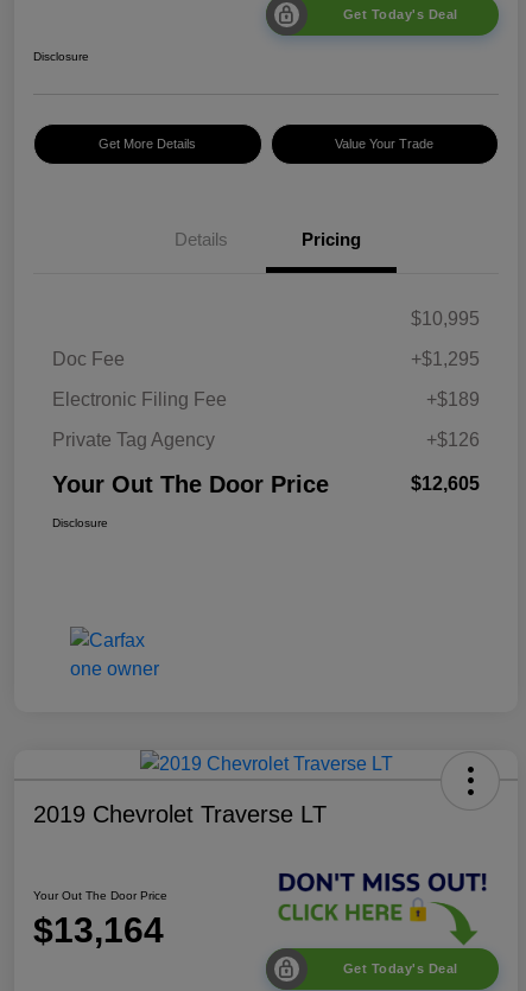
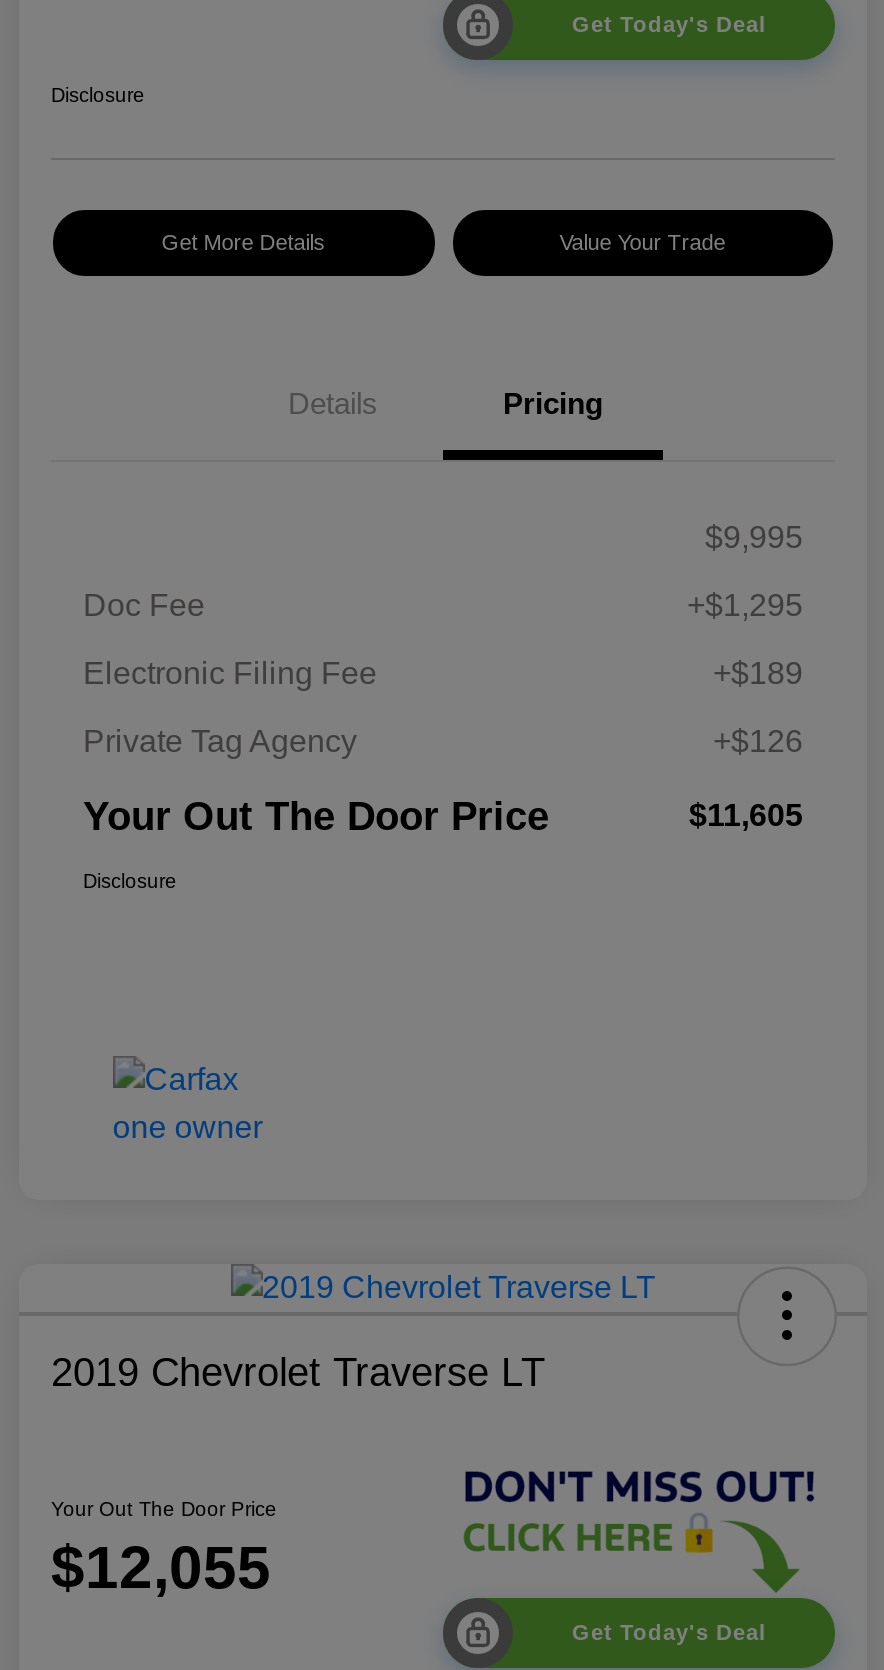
- $10,995
+ $9,995

- $12,605
+ $11,605

- $13,164
+ $12,055
